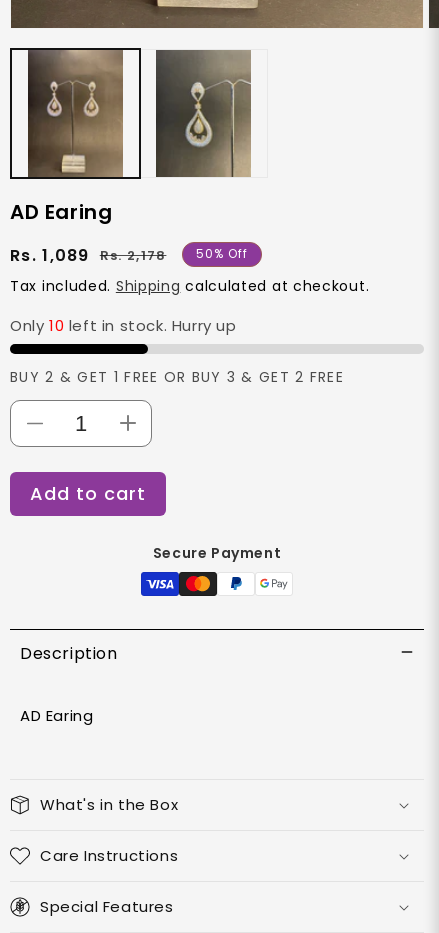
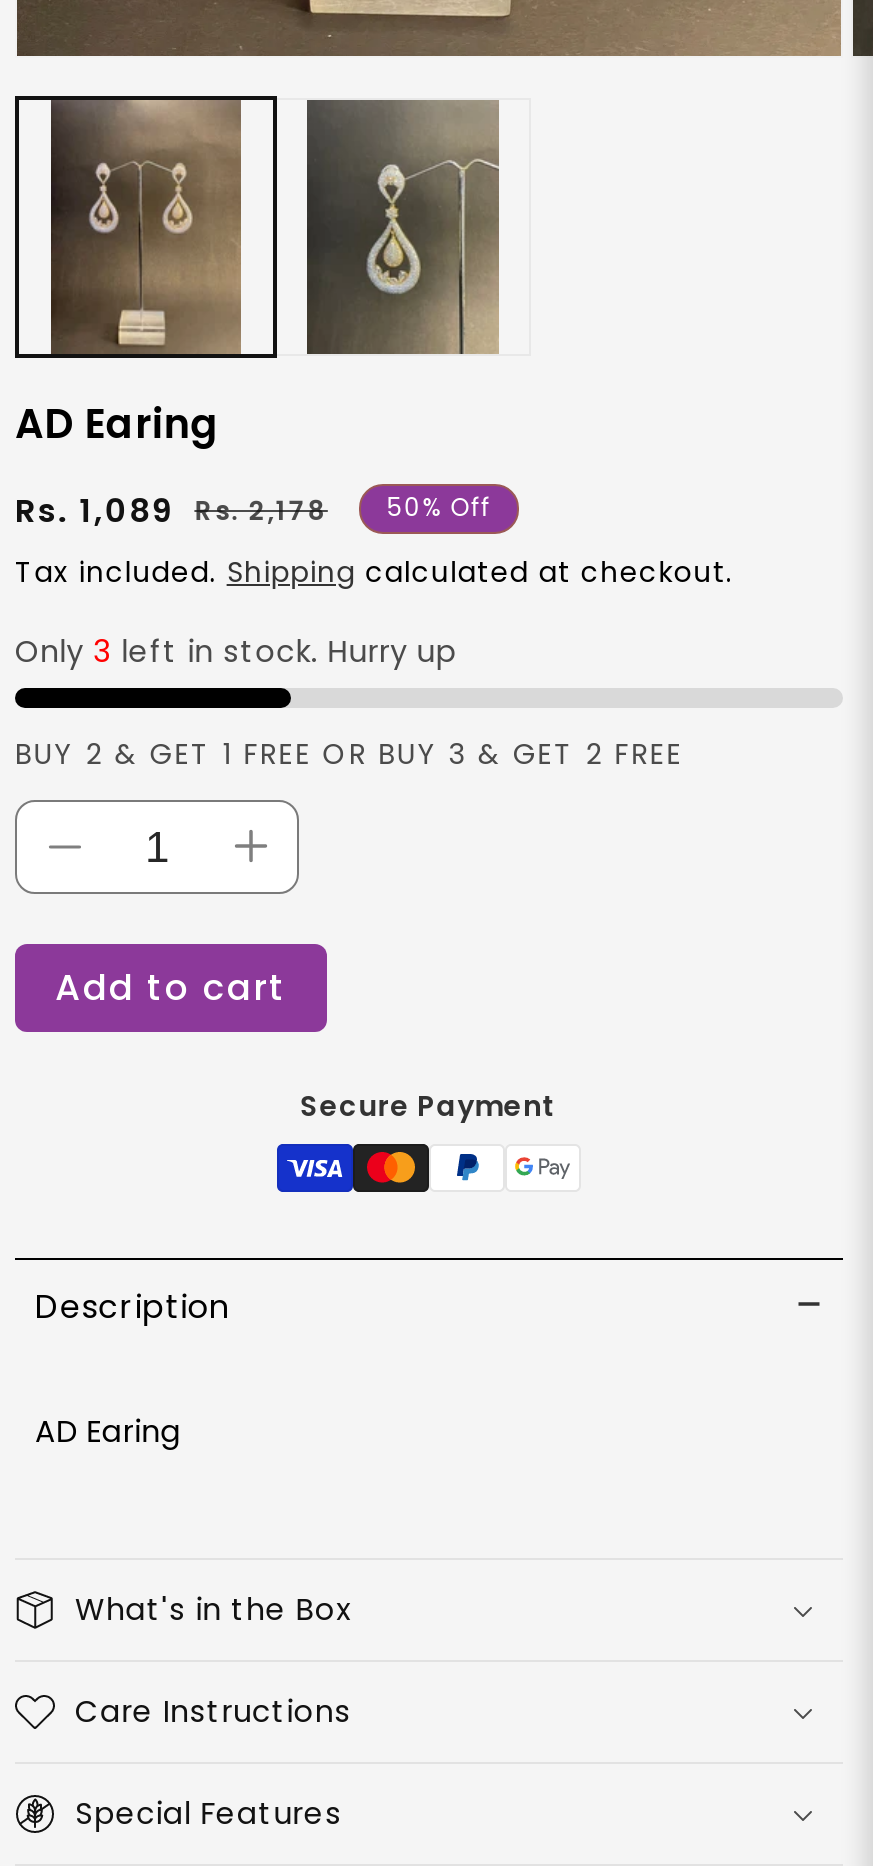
- Only 10 left in stock. Hurry up
+ Only 3 left in stock. Hurry up
